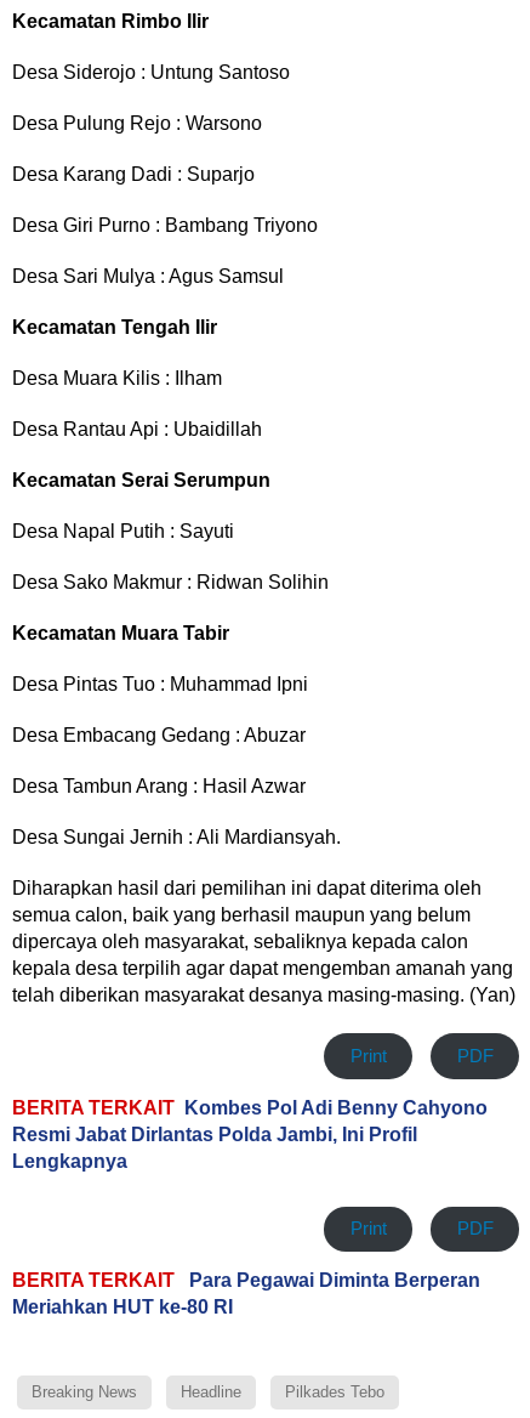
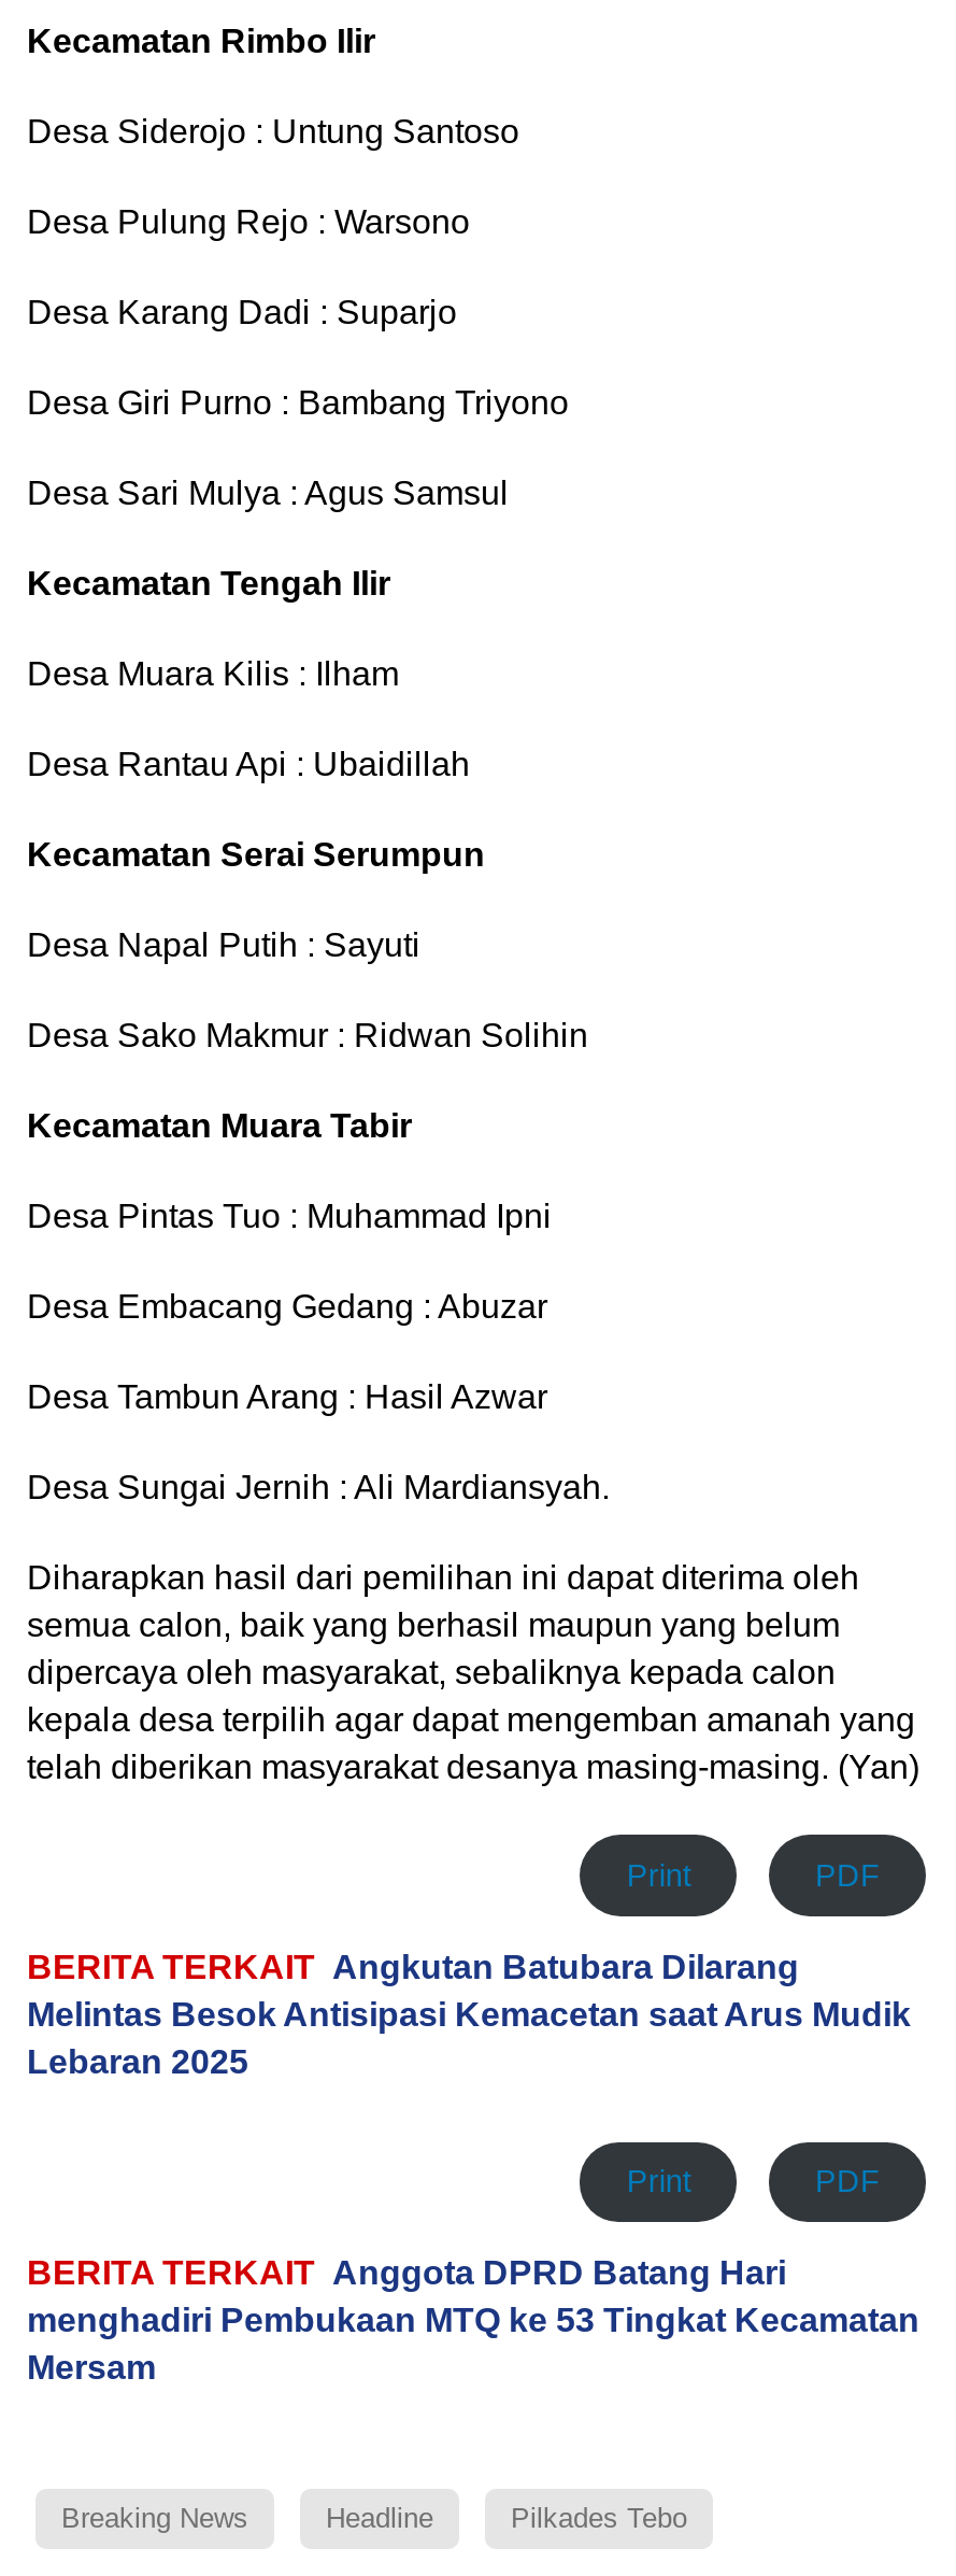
- BERITA TERKAIT Kombes Pol Adi Benny Cahyono
- Resmi Jabat Dirlantas Polda Jambi, Ini Profil
- Lengkapnya
+ BERITA TERKAIT Angkutan Batubara Dilarang
+ Melintas Besok Antisipasi Kemacetan saat Arus Mudik
+ Lebaran 2025

- BERITA TERKAIT Para Pegawai Diminta Berperan
- Meriahkan HUT ke-80 RI
+ BERITA TERKAIT Anggota DPRD Batang Hari
+ menghadiri Pembukaan MTQ ke 53 Tingkat Kecamatan
+ Mersam
